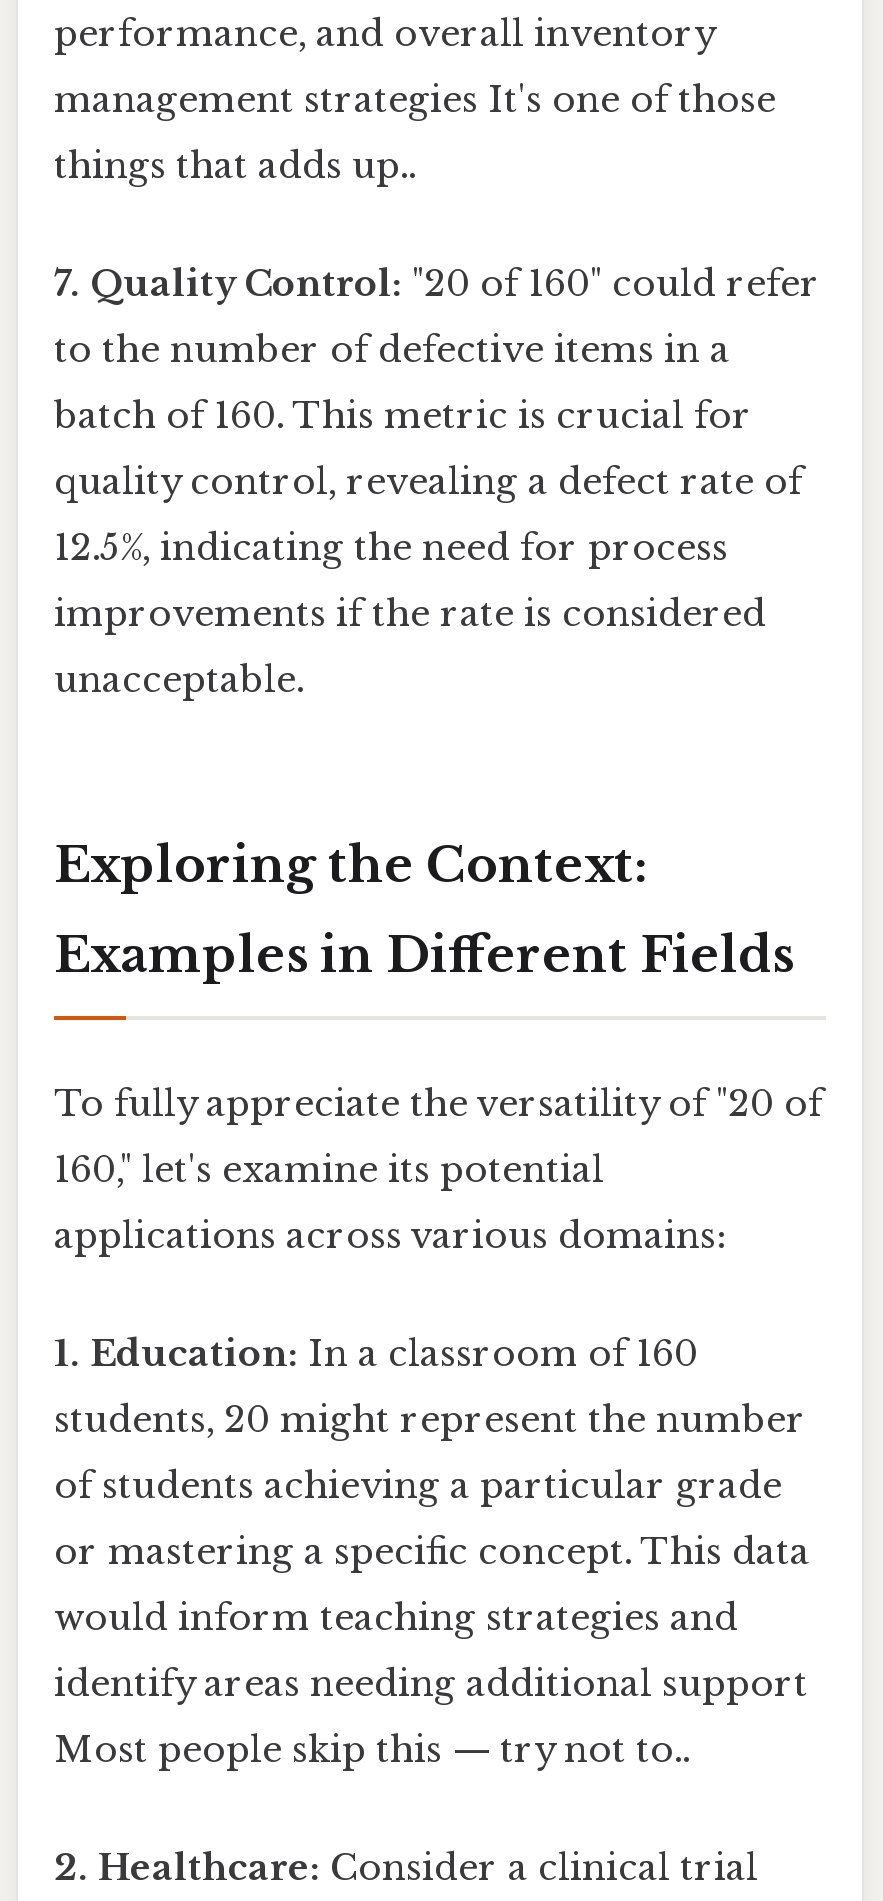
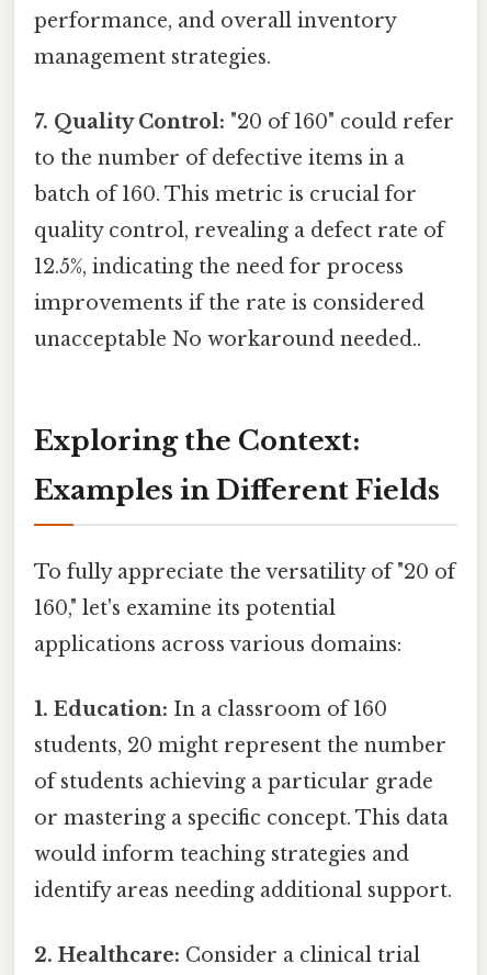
- management strategies It's one of those
- things that adds up..
+ management strategies.

- unacceptable.
+ unacceptable No workaround needed..

- identify areas needing additional support
- Most people skip this — try not to..
+ identify areas needing additional support.
